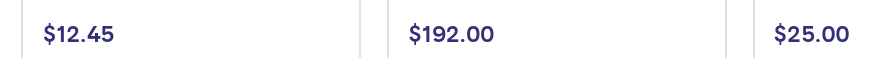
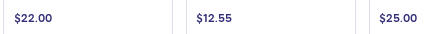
- $12.45
+ $22.00

- $192.00
+ $12.55
